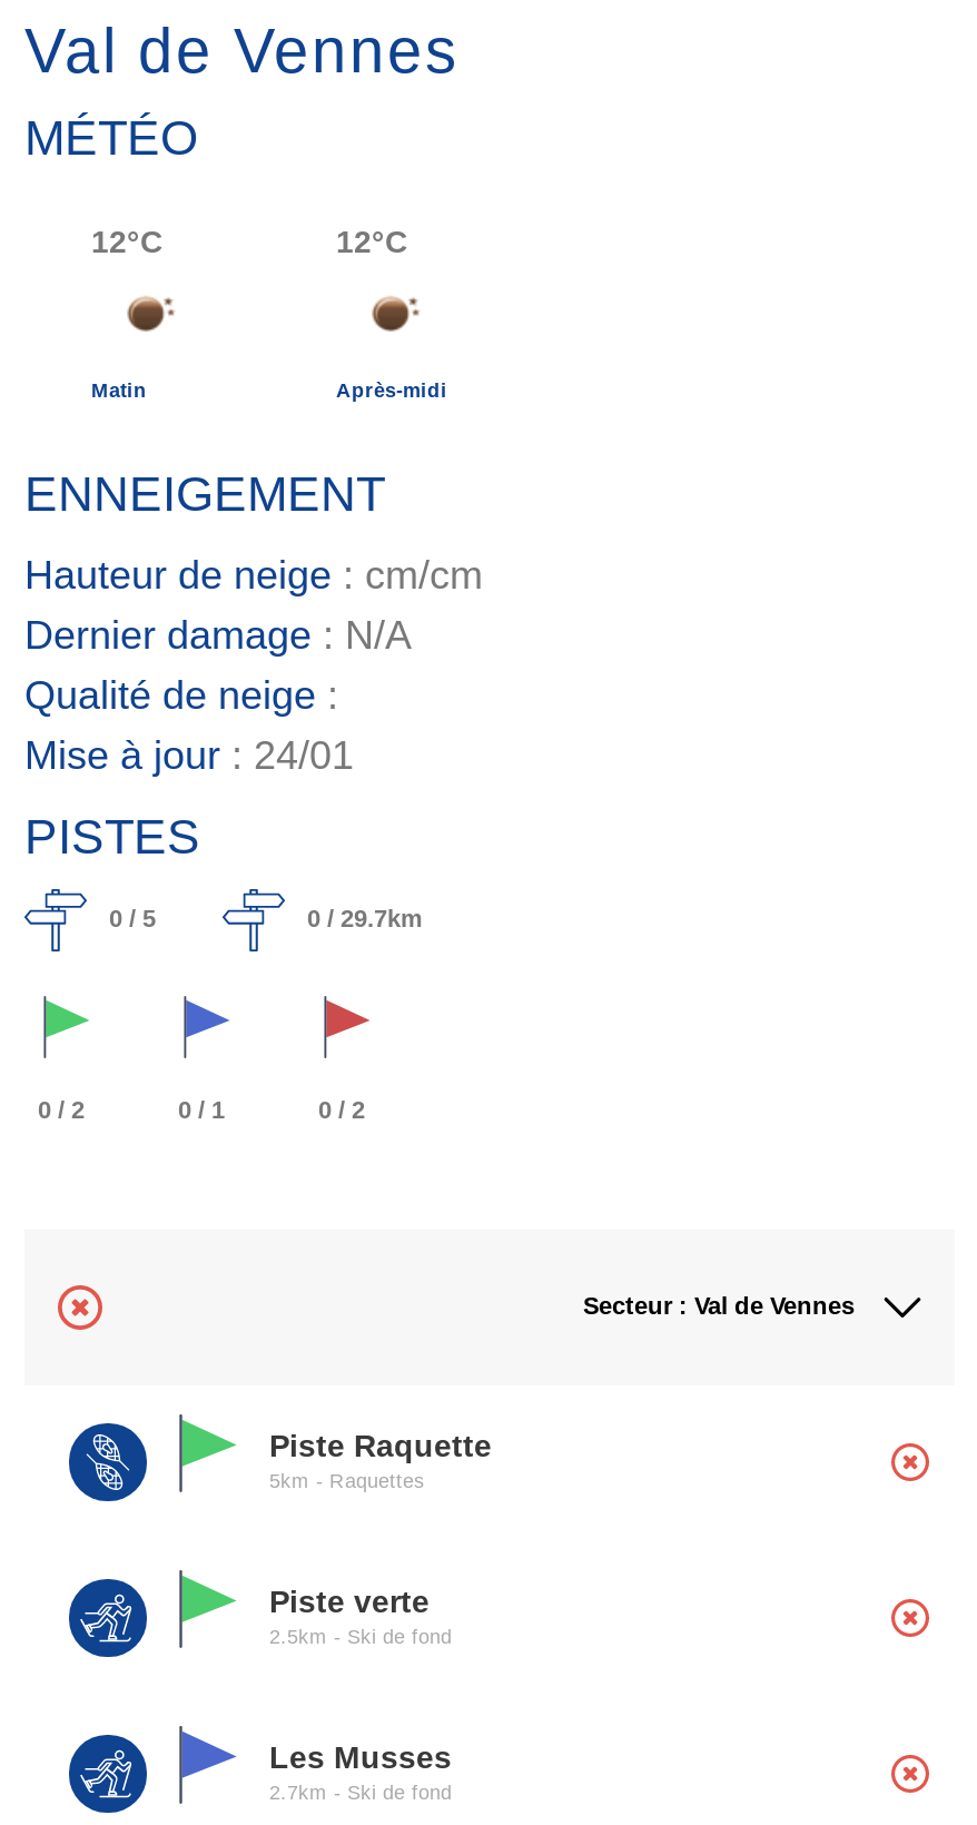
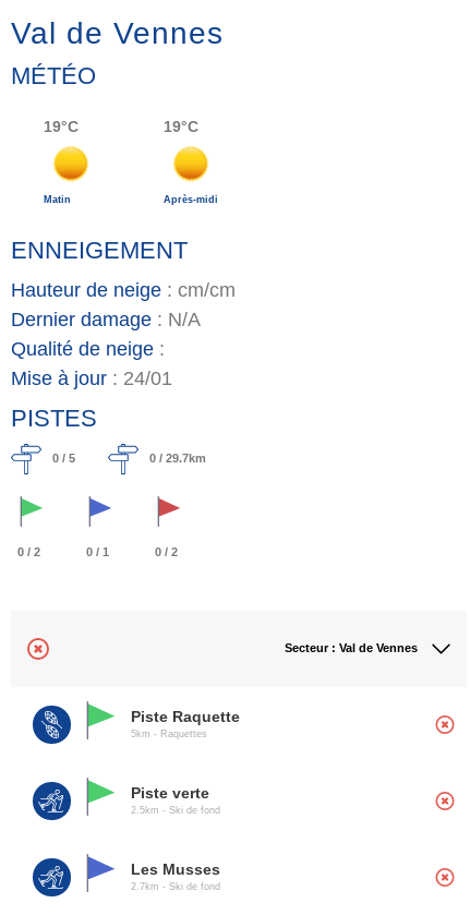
- 12°C
+ 19°C

- 12°C
+ 19°C

- [image]
+ [image]

- [image]
+ [image]
